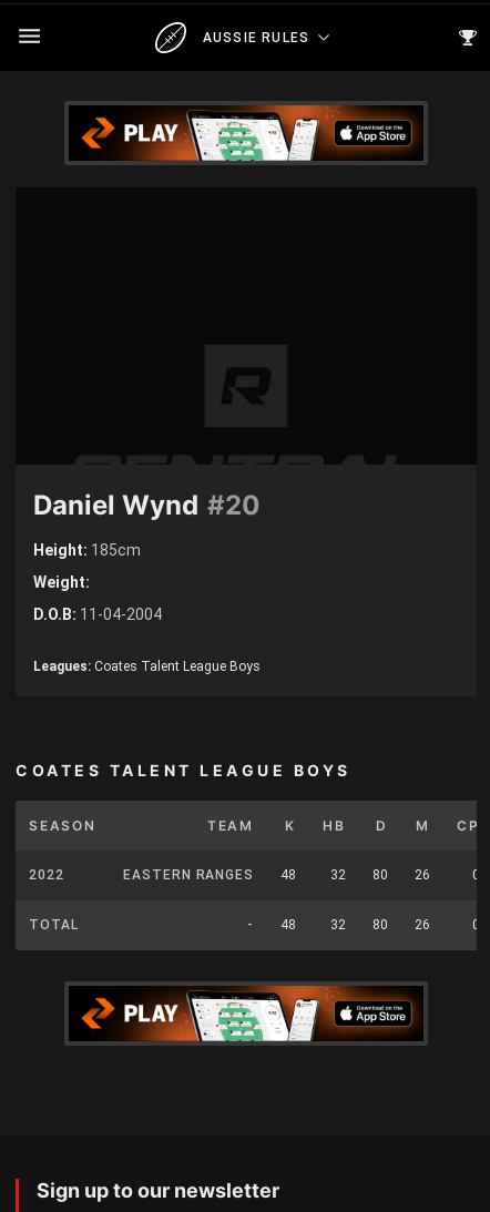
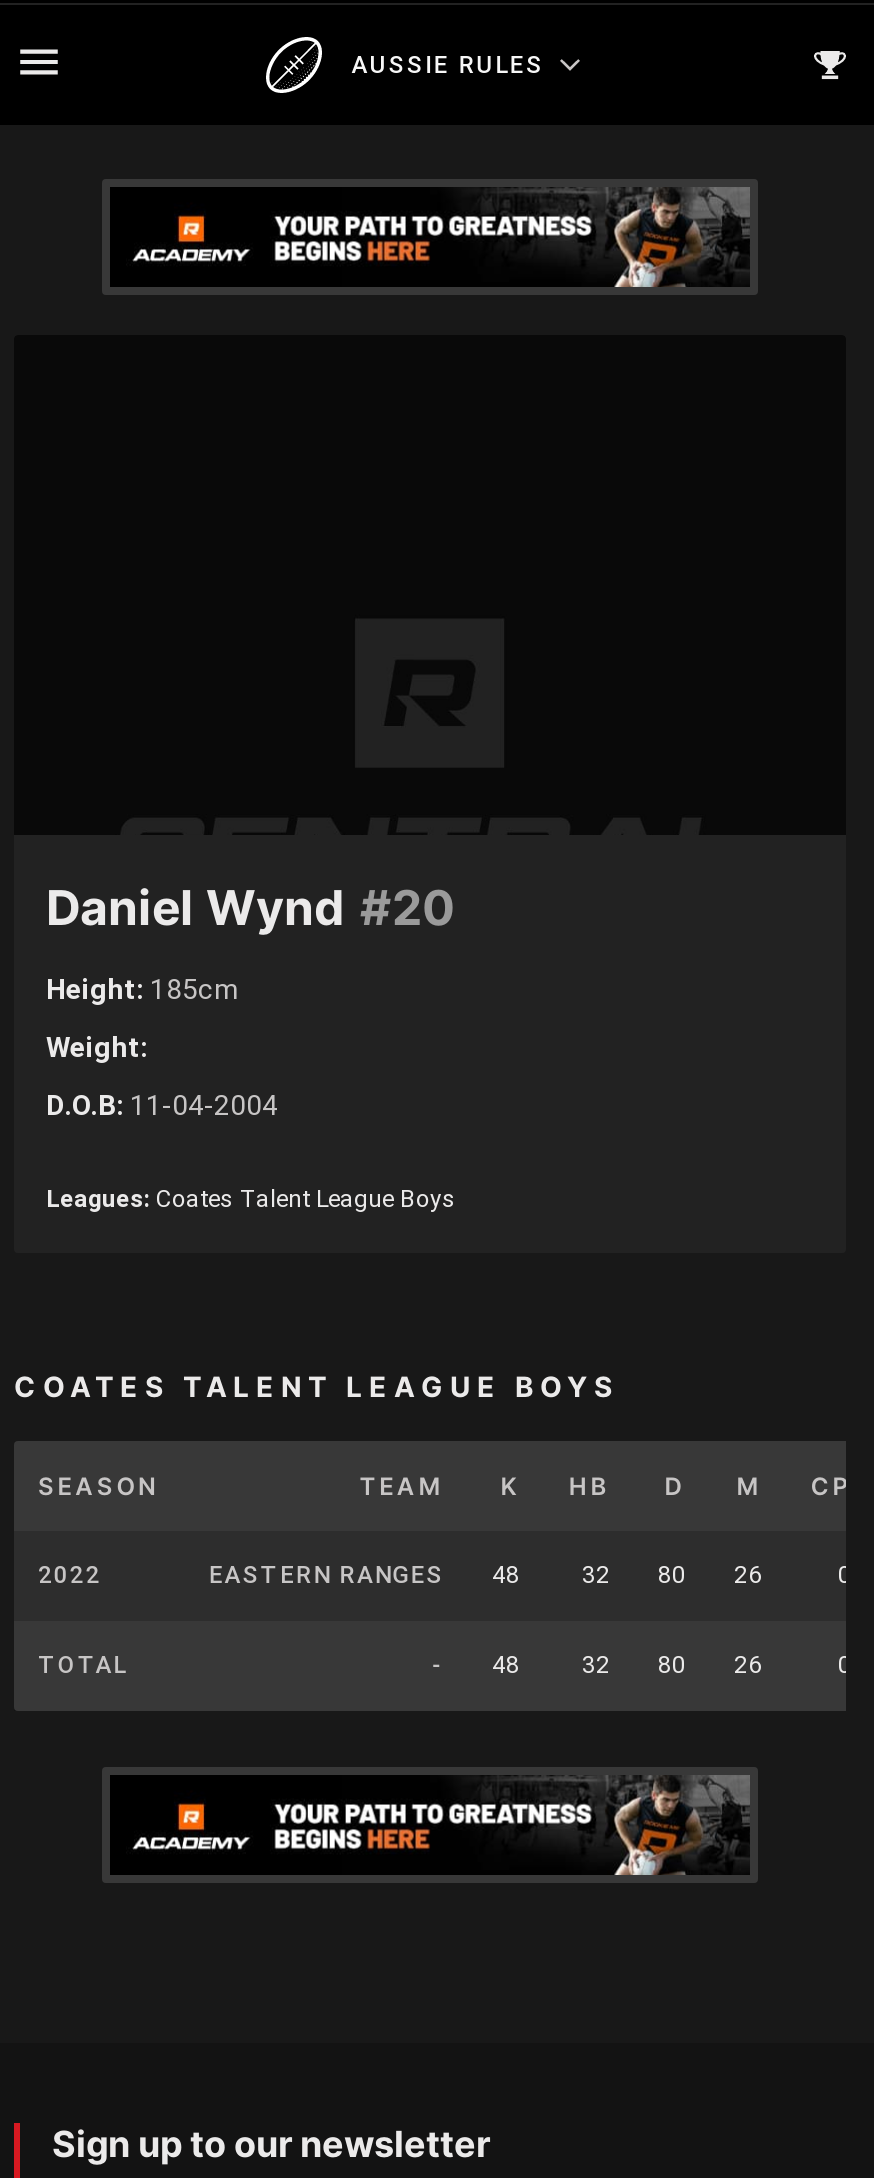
- [image]
+ [image]

- [image]
+ [image]
